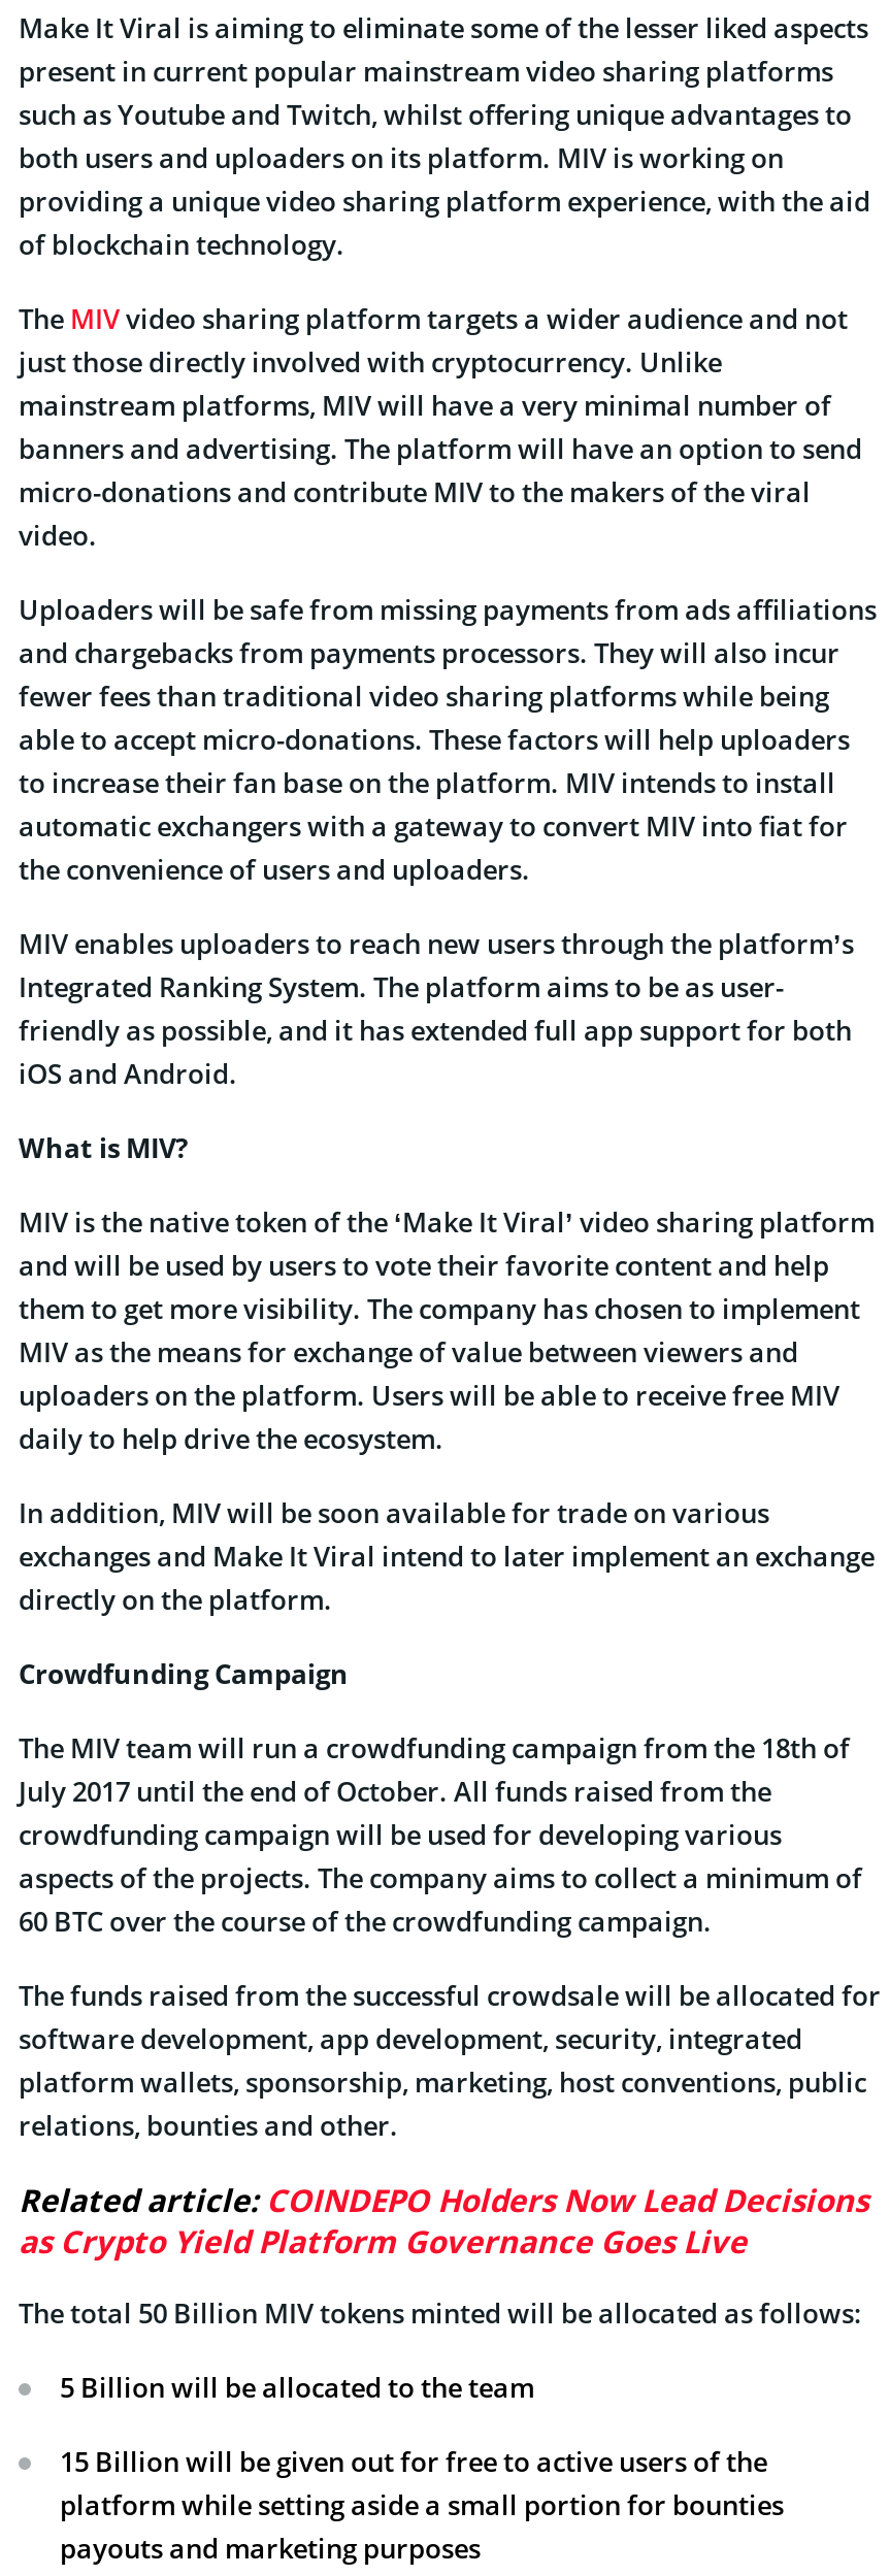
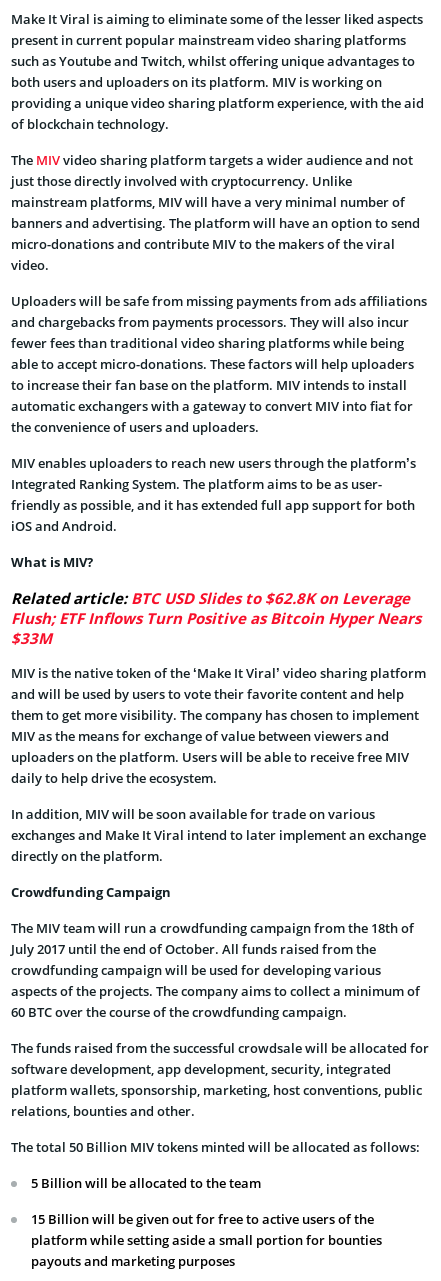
+ Related article: BTC USD Slides to $62.8K on Leverage
+ Flush; ETF Inflows Turn Positive as Bitcoin Hyper Nears
+ $33M

moved down: MIV is the native token of the ‘Make It Viral’ video sharing platform | and will be used by users to vote their favorite content and help | them to get more visibility. The company has chosen to implement | ... | platform wallets, sponsorship, marketing, host conventions, public | relations, bounties and other.

- Related article: COINDEPO Holders Now Lead Decisions
- as Crypto Yield Platform Governance Goes Live
